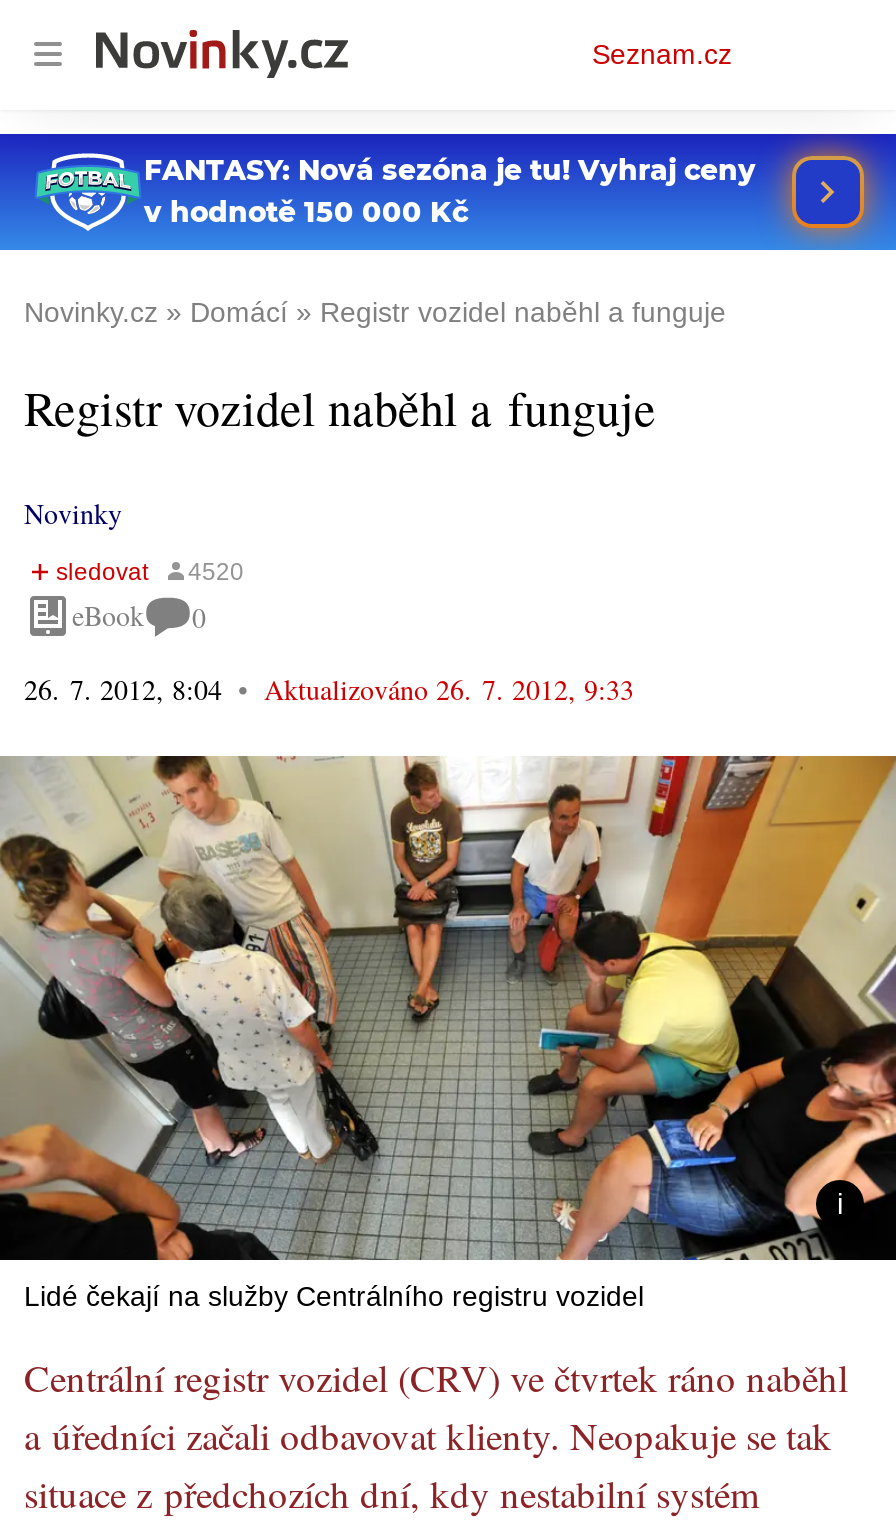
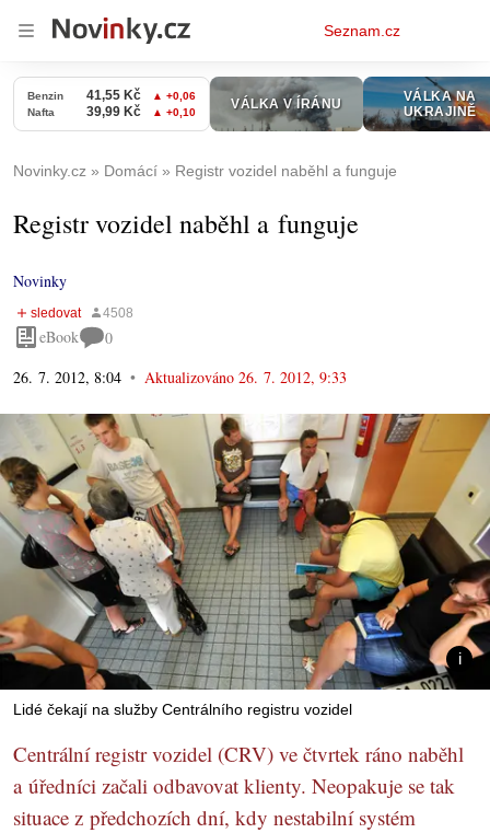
- [image]
+ [image]
